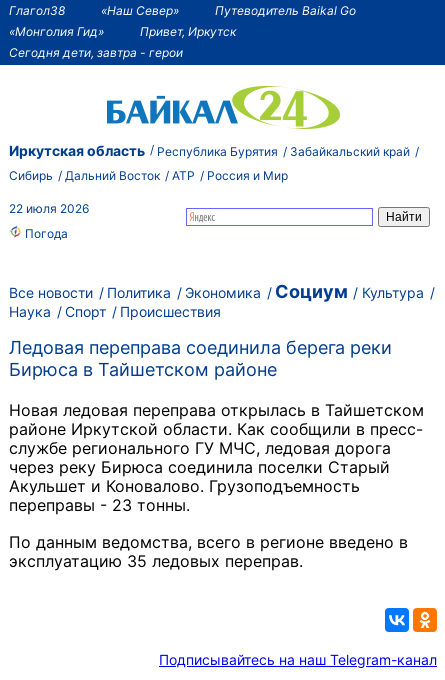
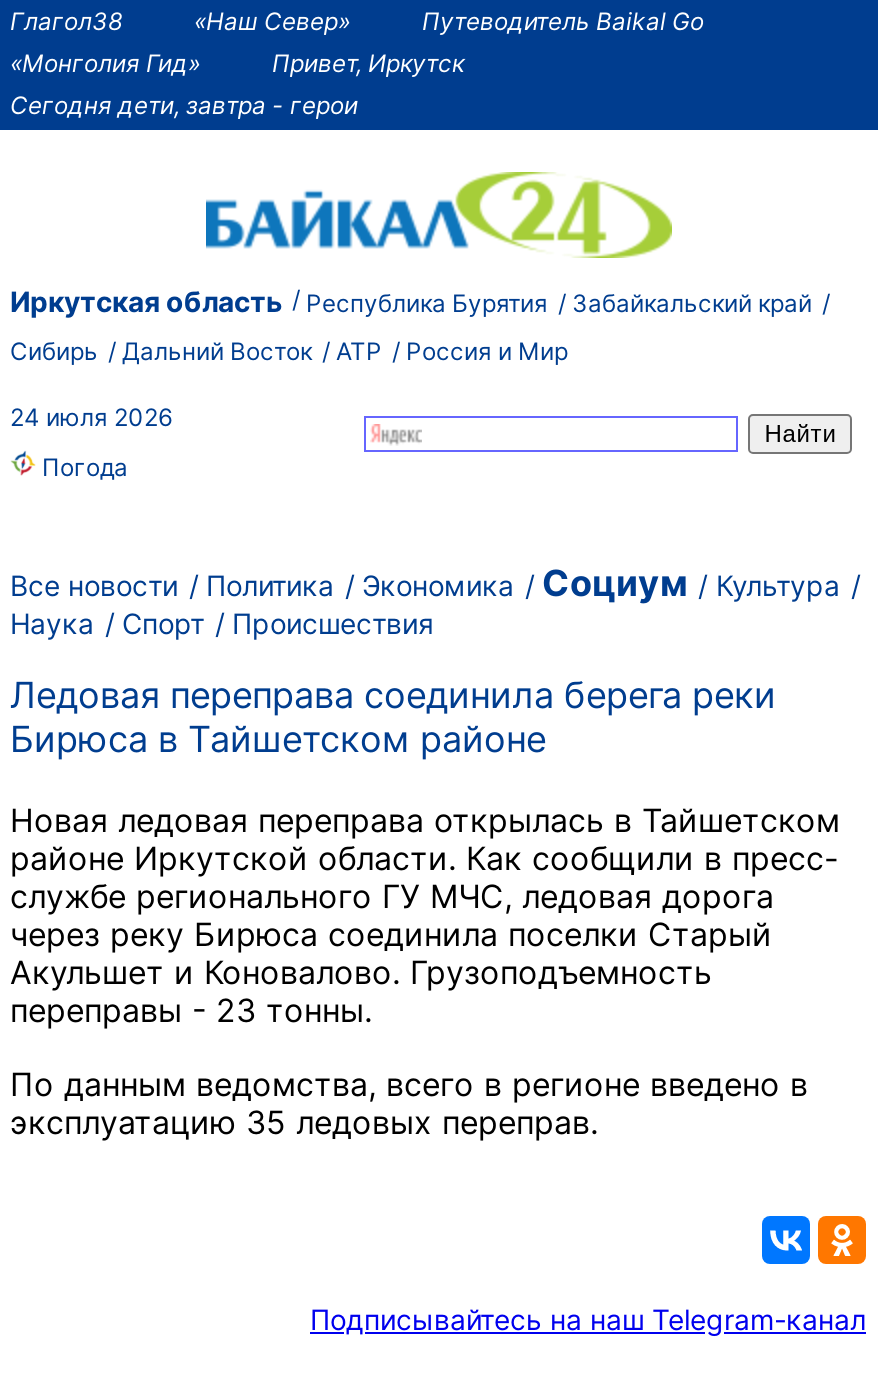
- 22 июля 2026
+ 24 июля 2026
